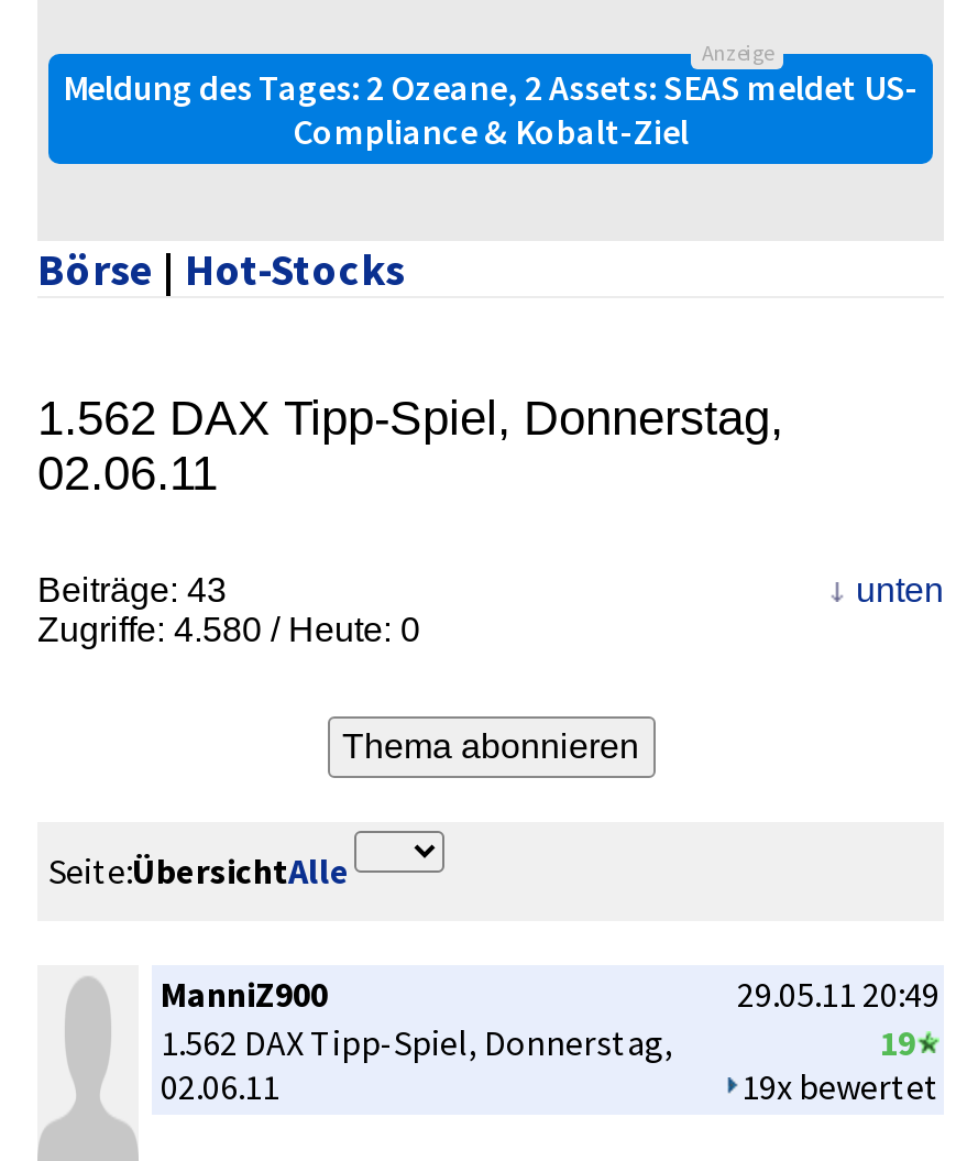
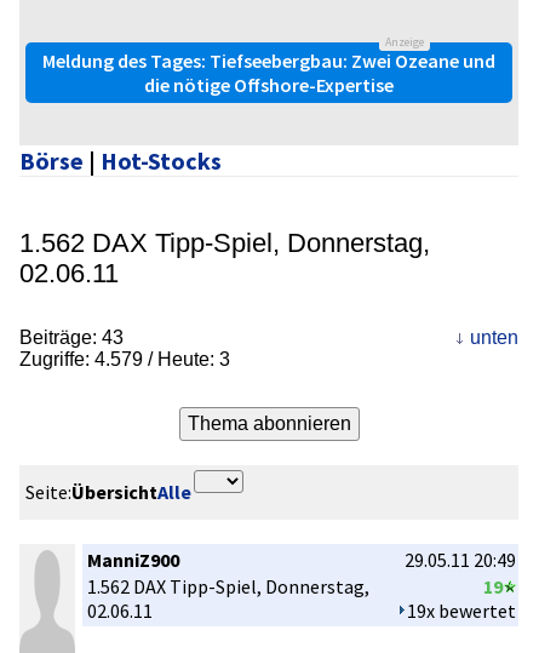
- Meldung des Tages: 2 Ozeane, 2 Assets: SEAS meldet US-
- Compliance & Kobalt-Ziel
+ Meldung des Tages: Tiefseebergbau: Zwei Ozeane und
+ die nötige Offshore-Expertise

- Zugriffe: 4.580 / Heute: 0
+ Zugriffe: 4.579 / Heute: 3
